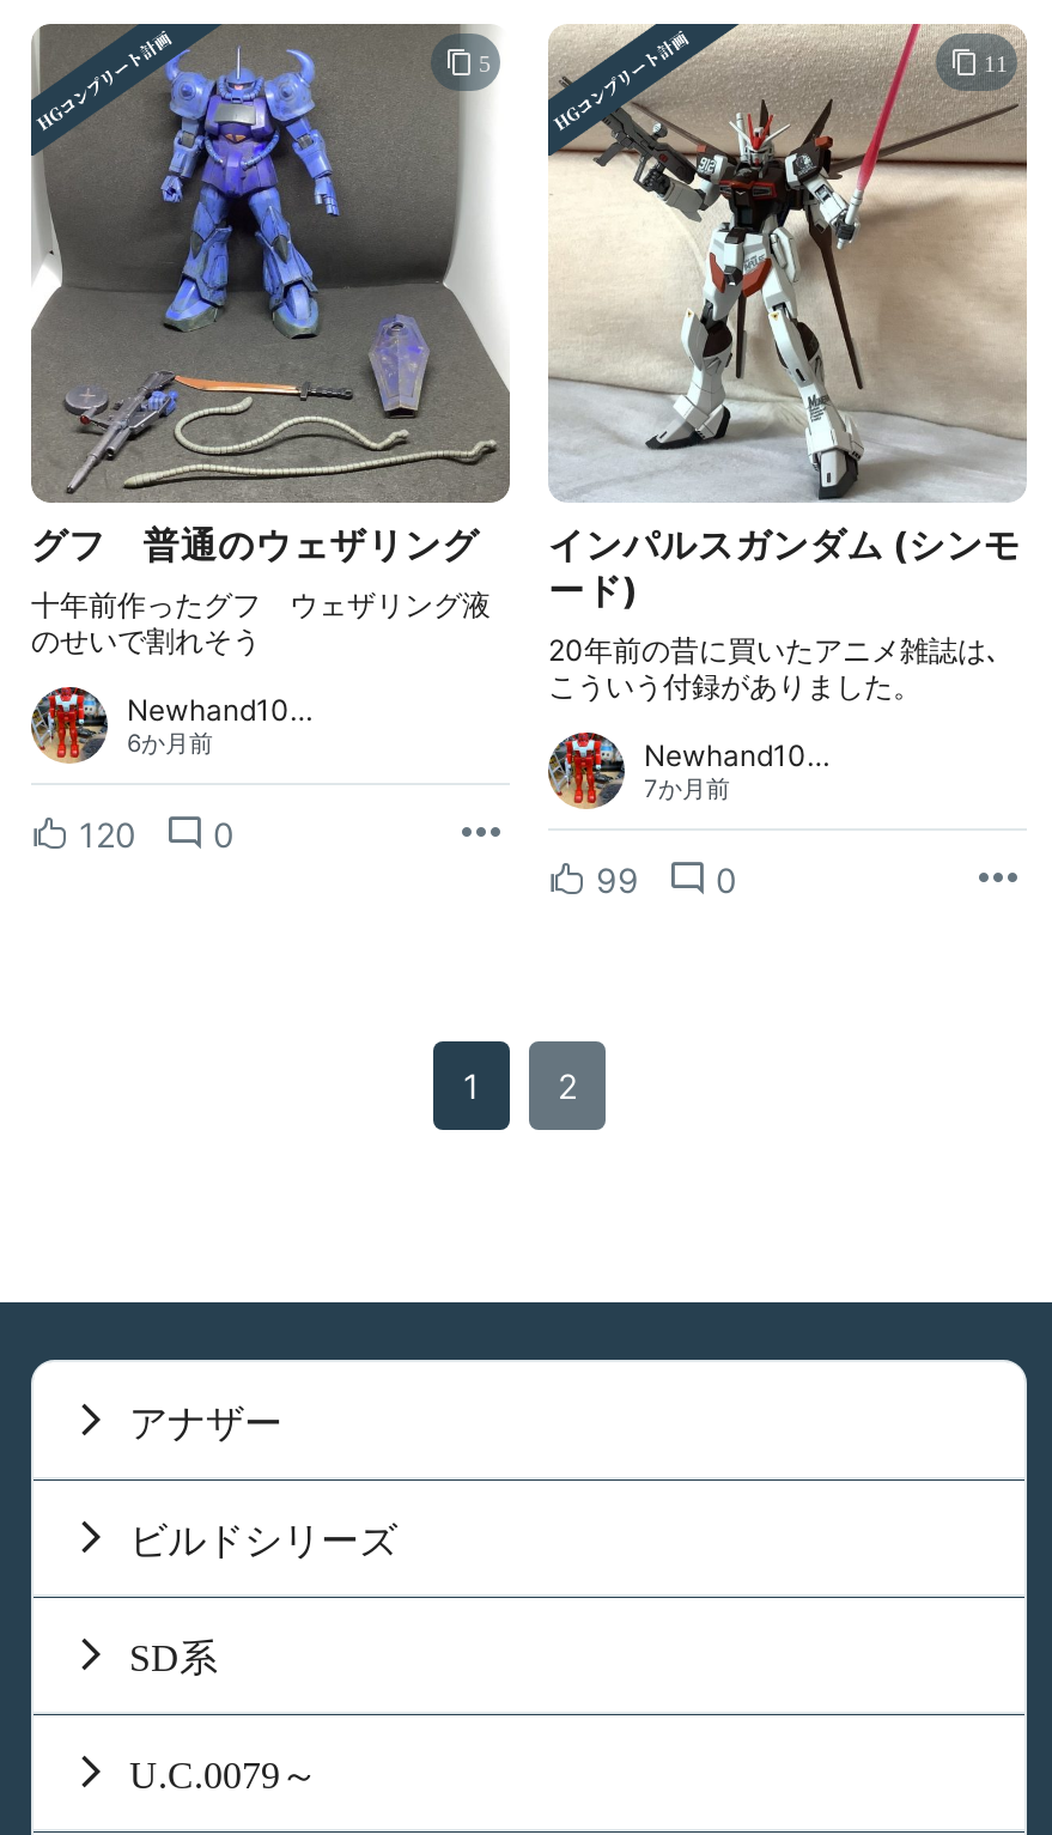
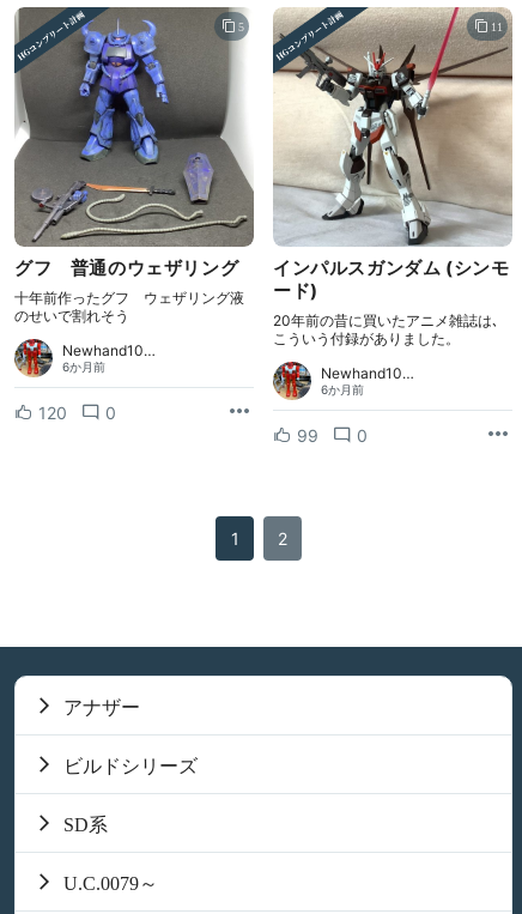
- 7か月前
+ 6か月前
